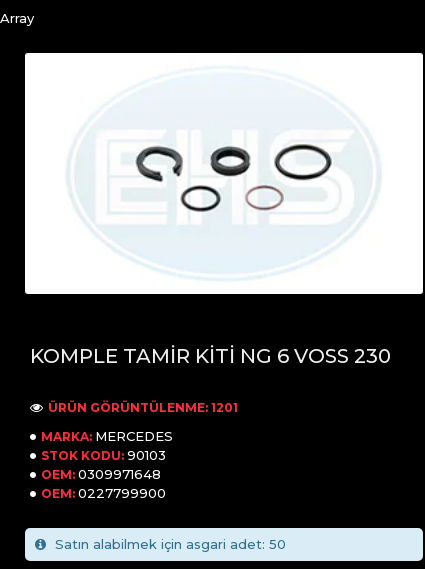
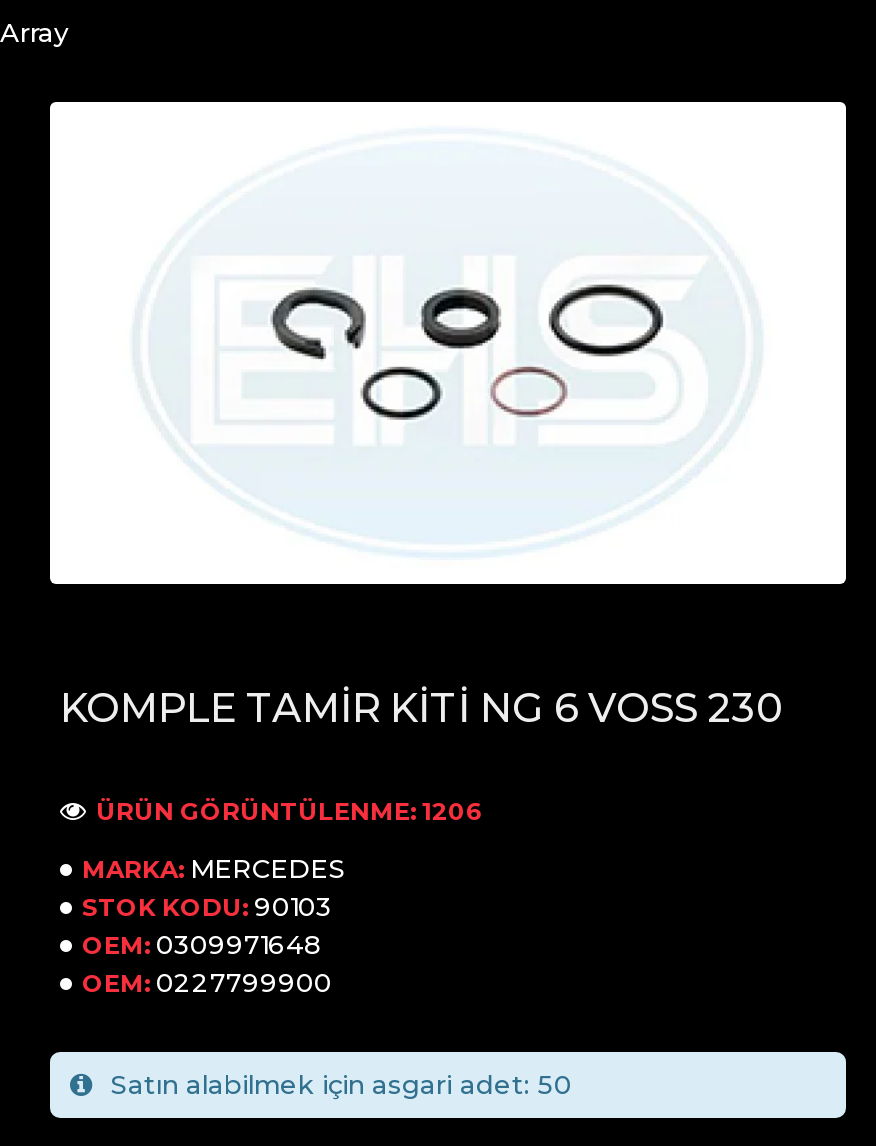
- ÜRÜN GÖRÜNTÜLENME: 1201
+ ÜRÜN GÖRÜNTÜLENME: 1206
